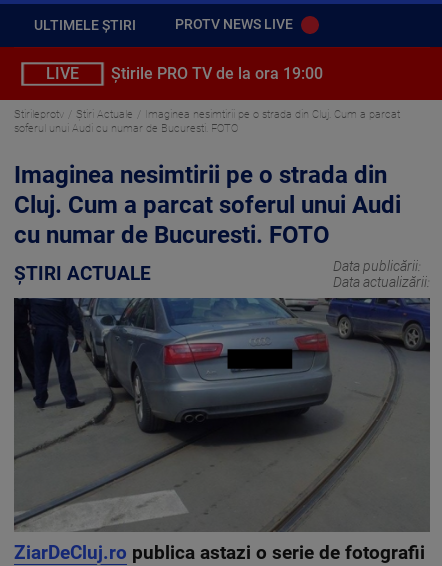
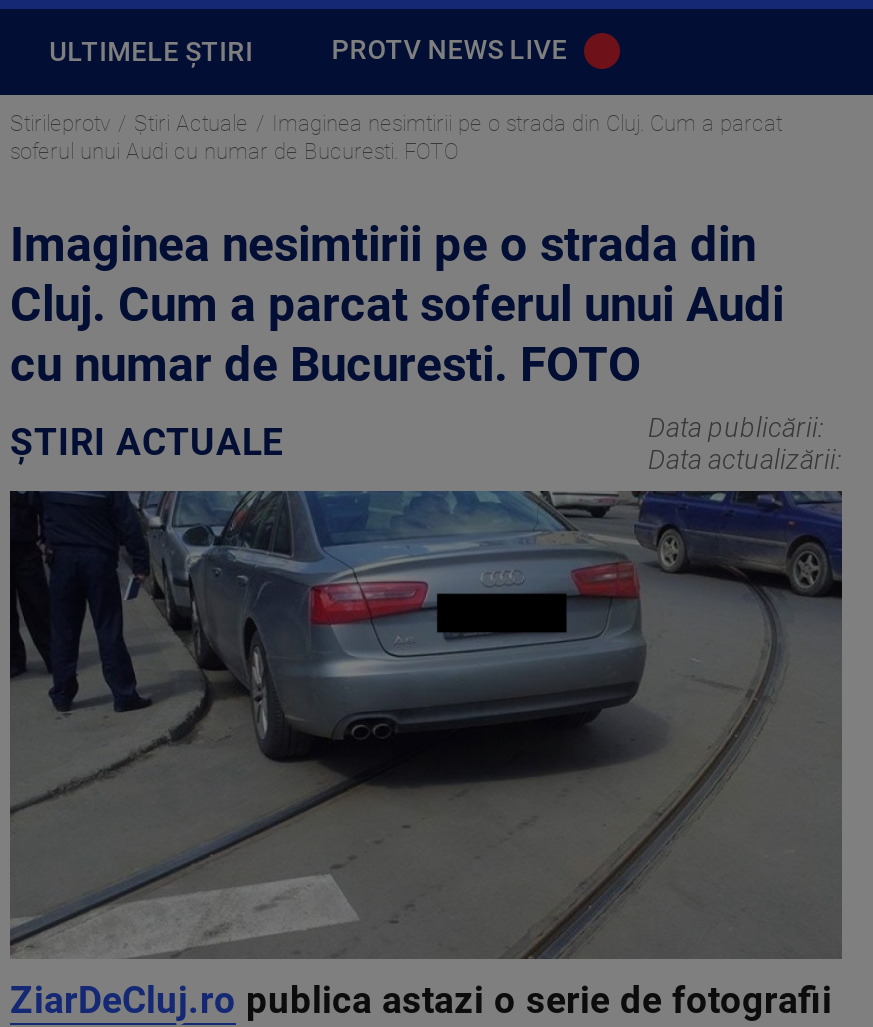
- LIVE
- Știrile PRO TV de la ora 19:00
